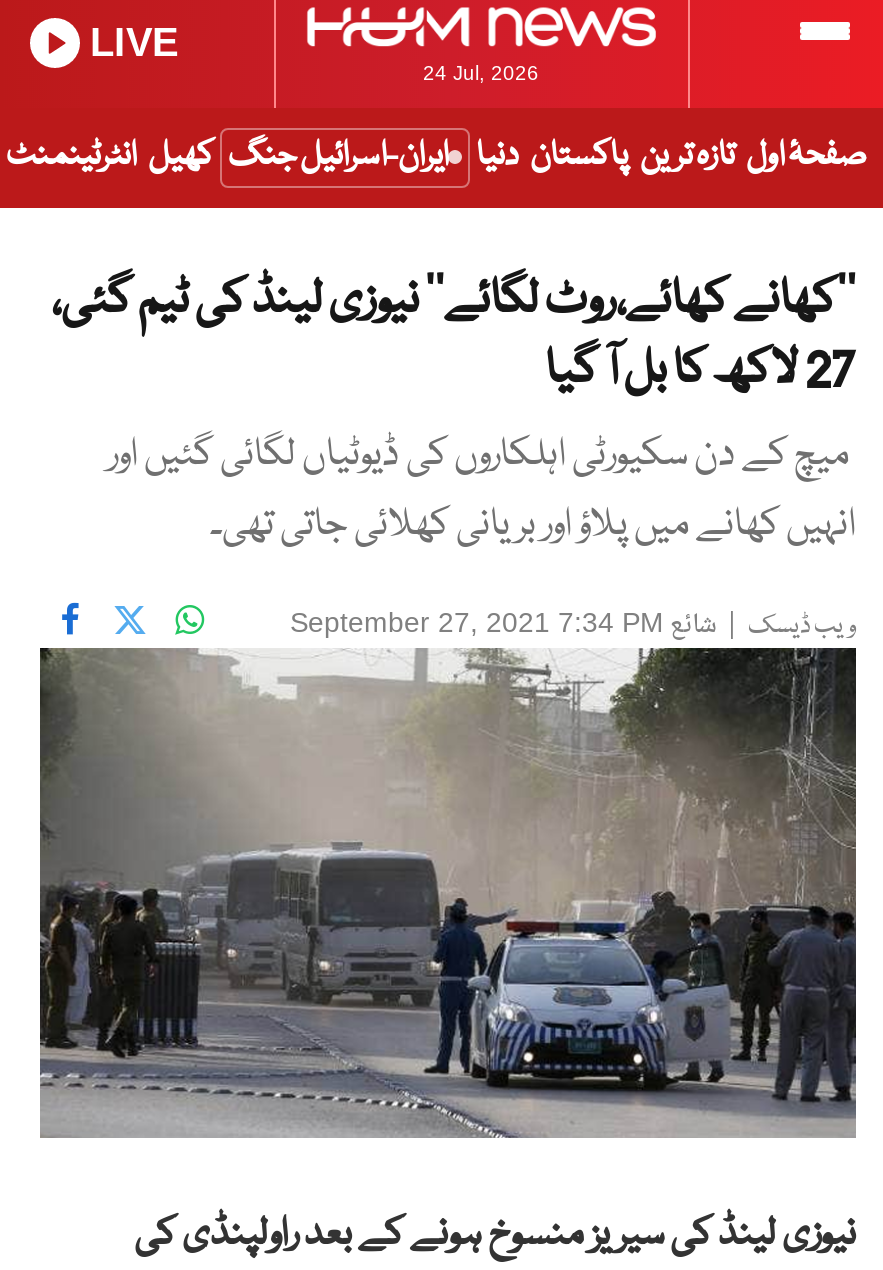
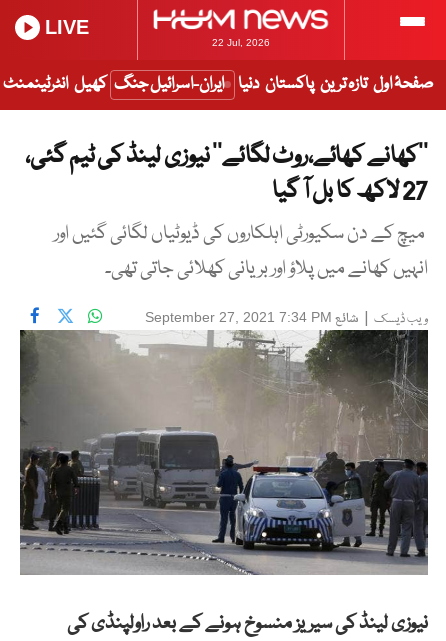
- 24 Jul, 2026
+ 22 Jul, 2026
